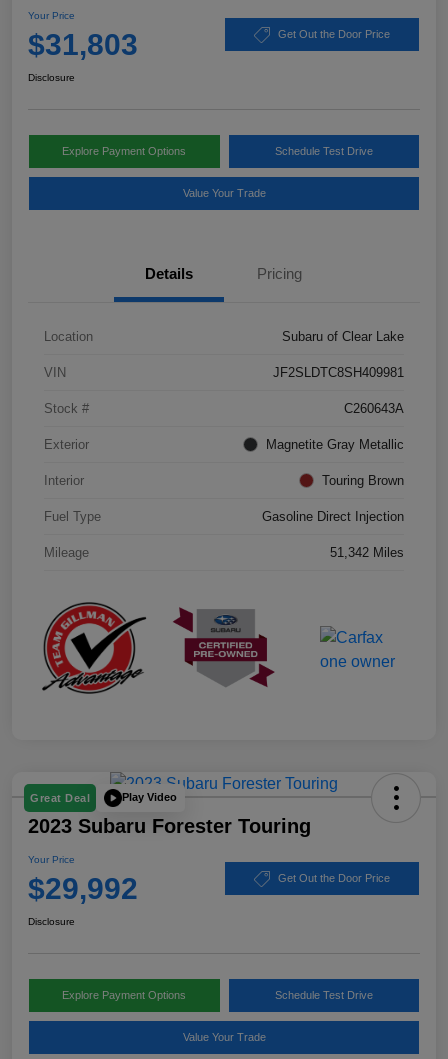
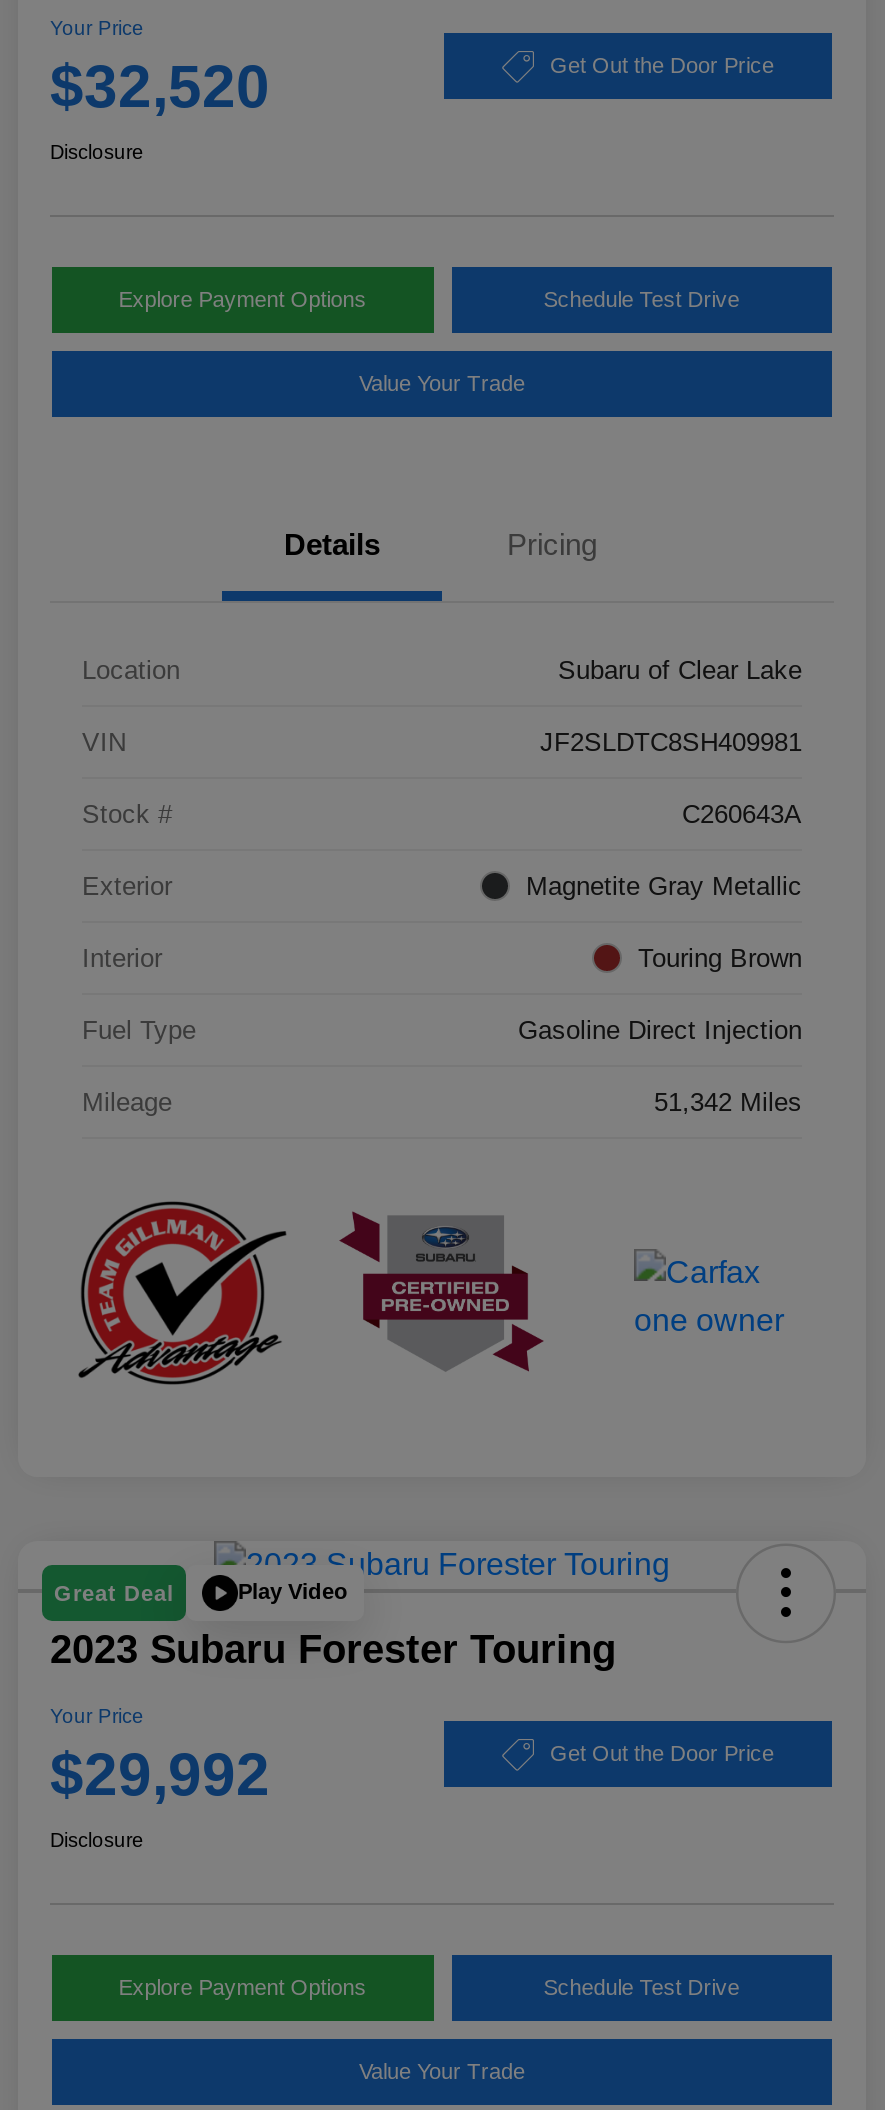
- $31,803
+ $32,520
